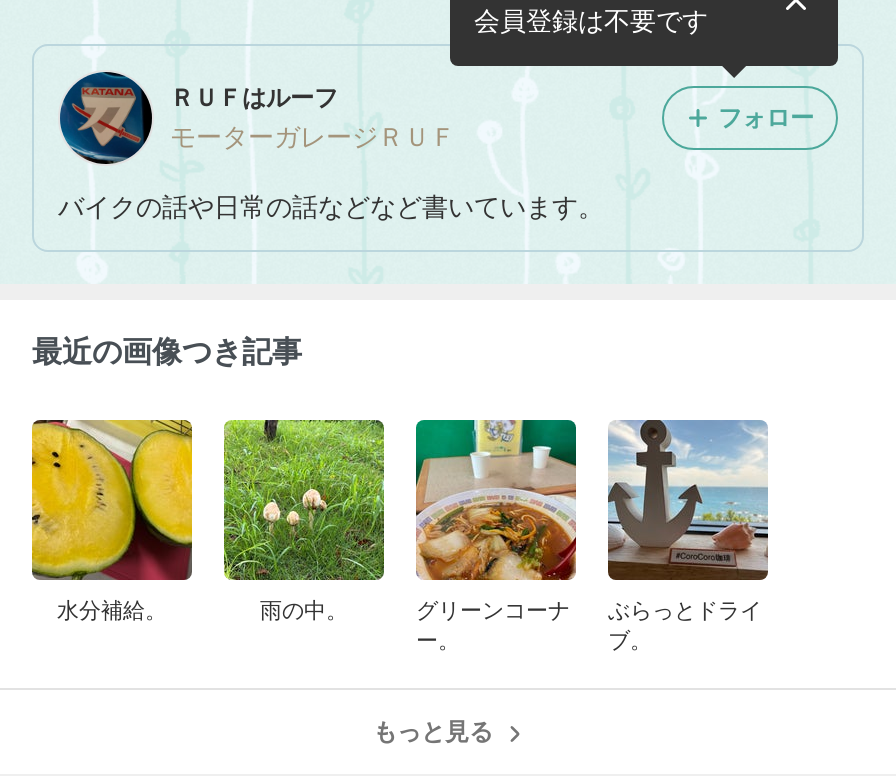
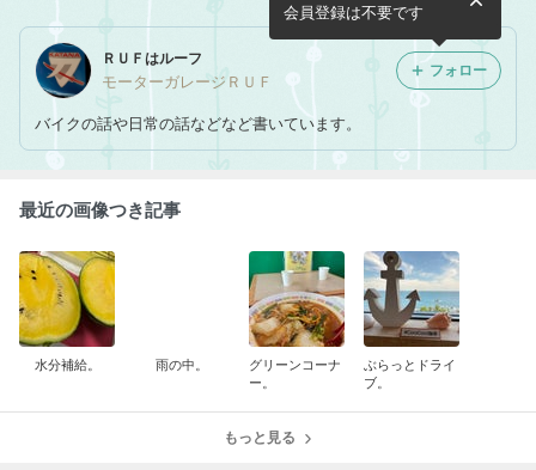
- [image]
